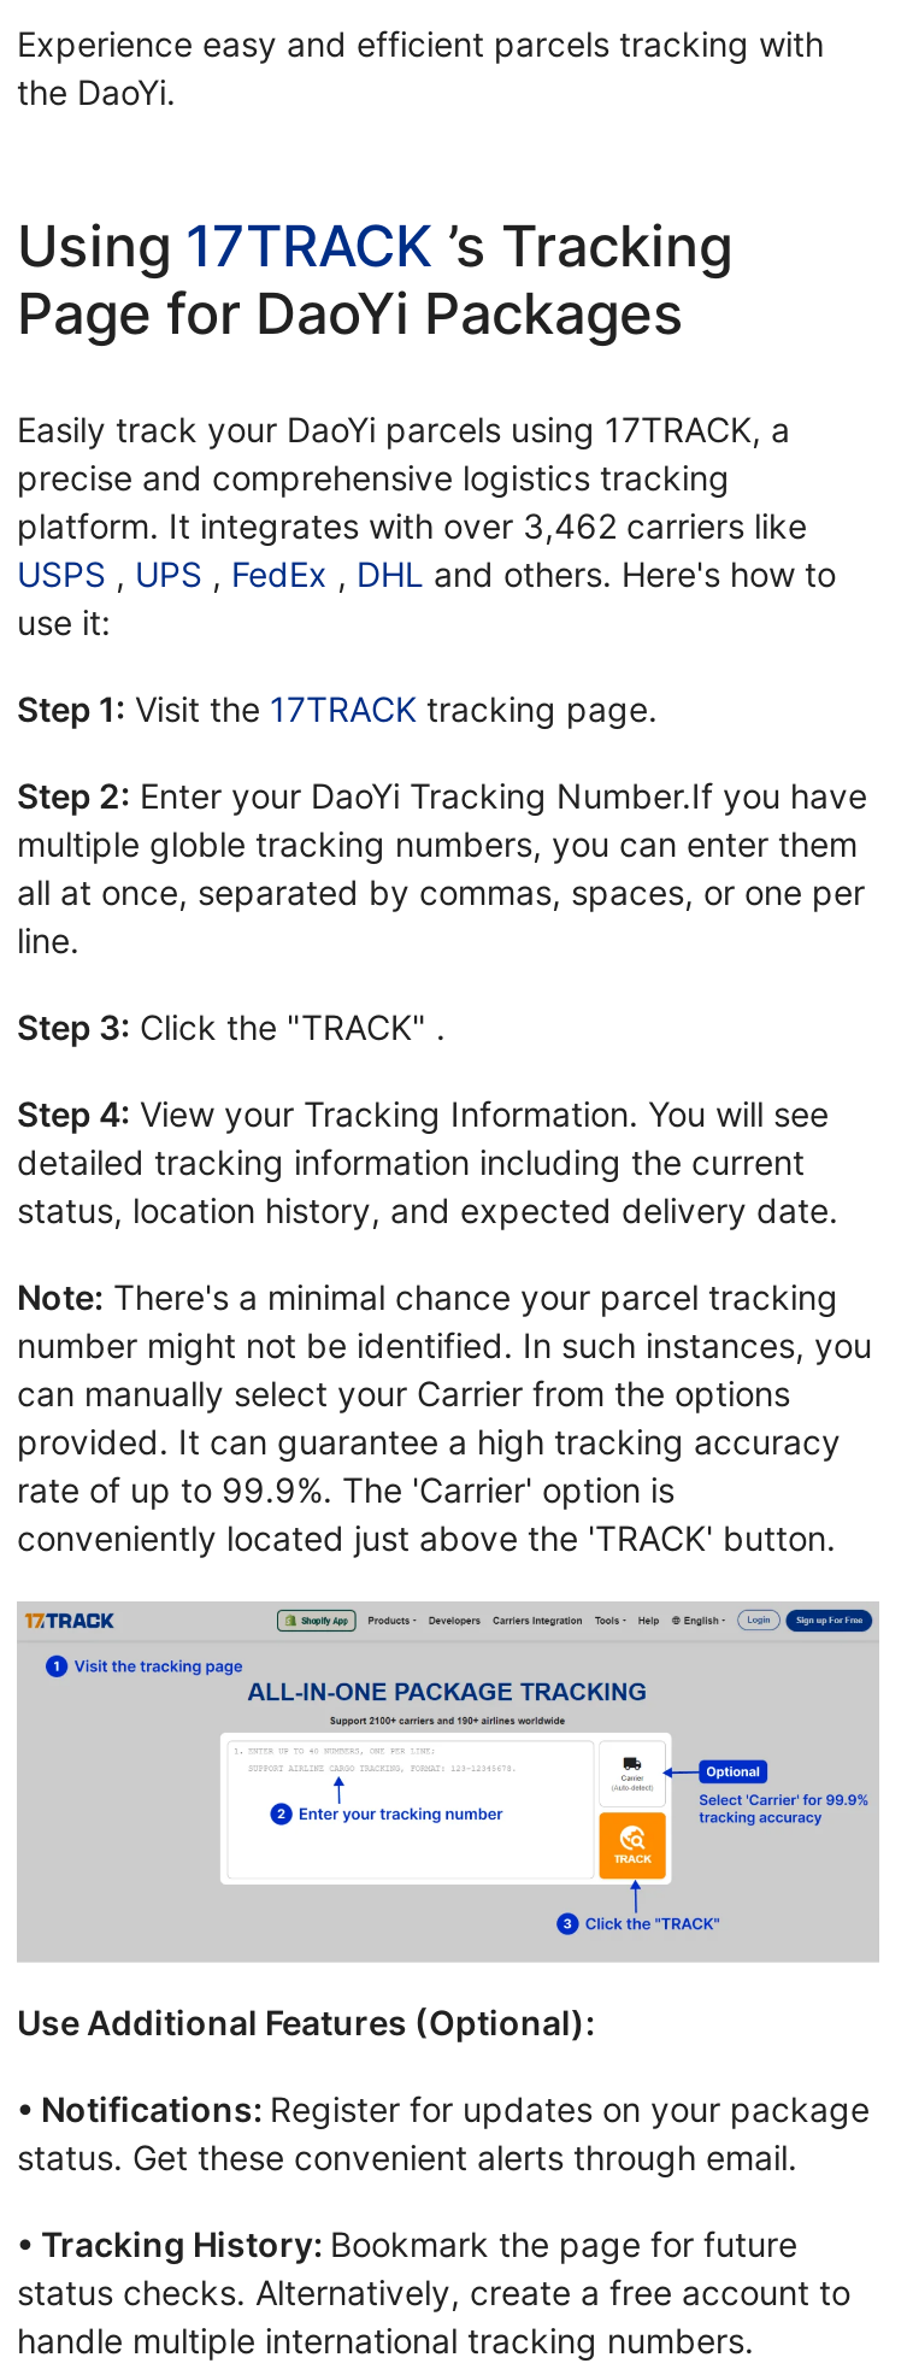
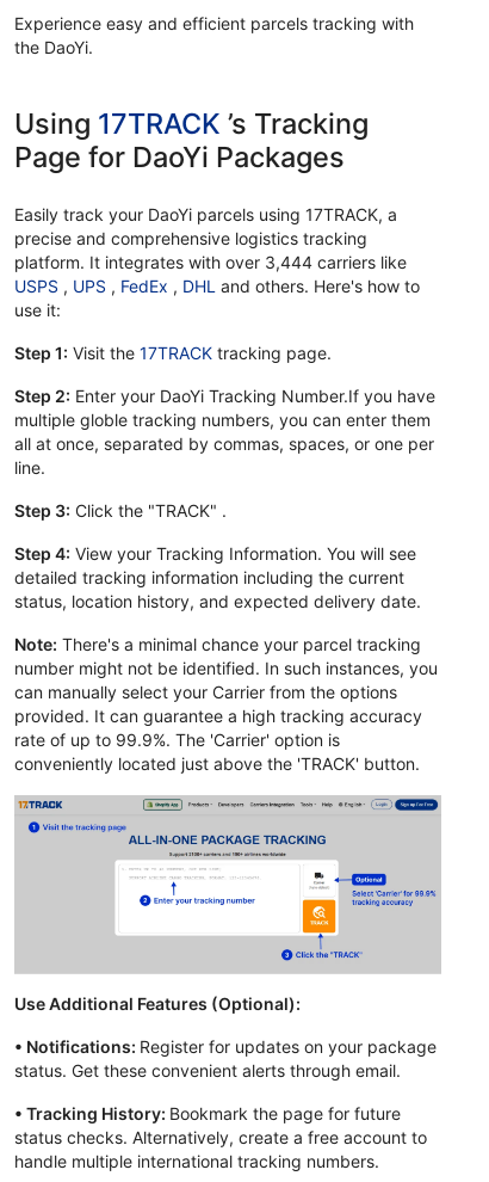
- platform. It integrates with over 3,462 carriers like
+ platform. It integrates with over 3,444 carriers like
